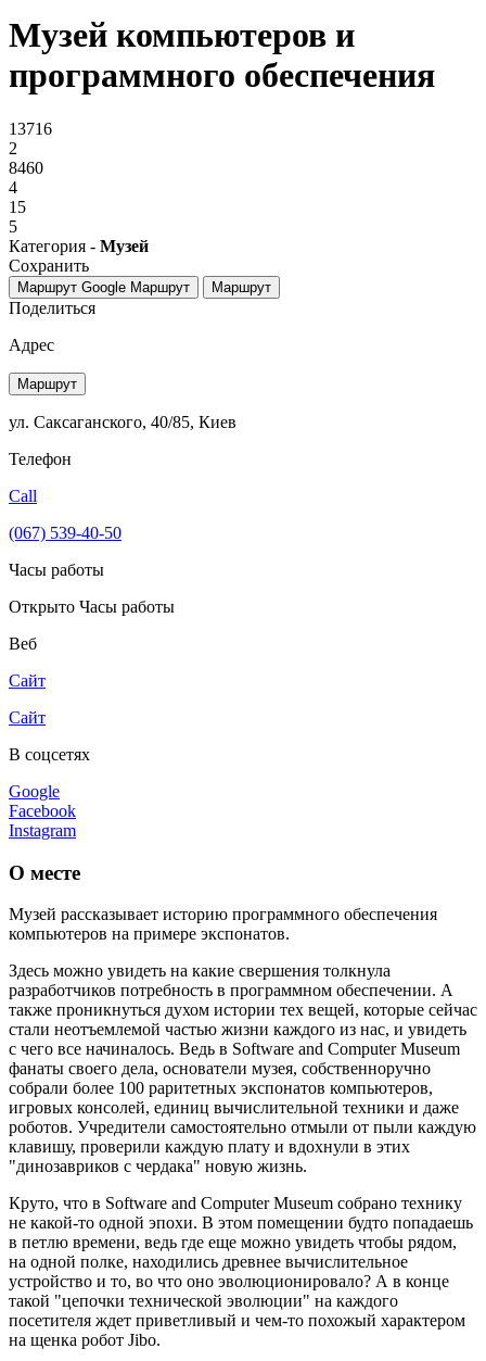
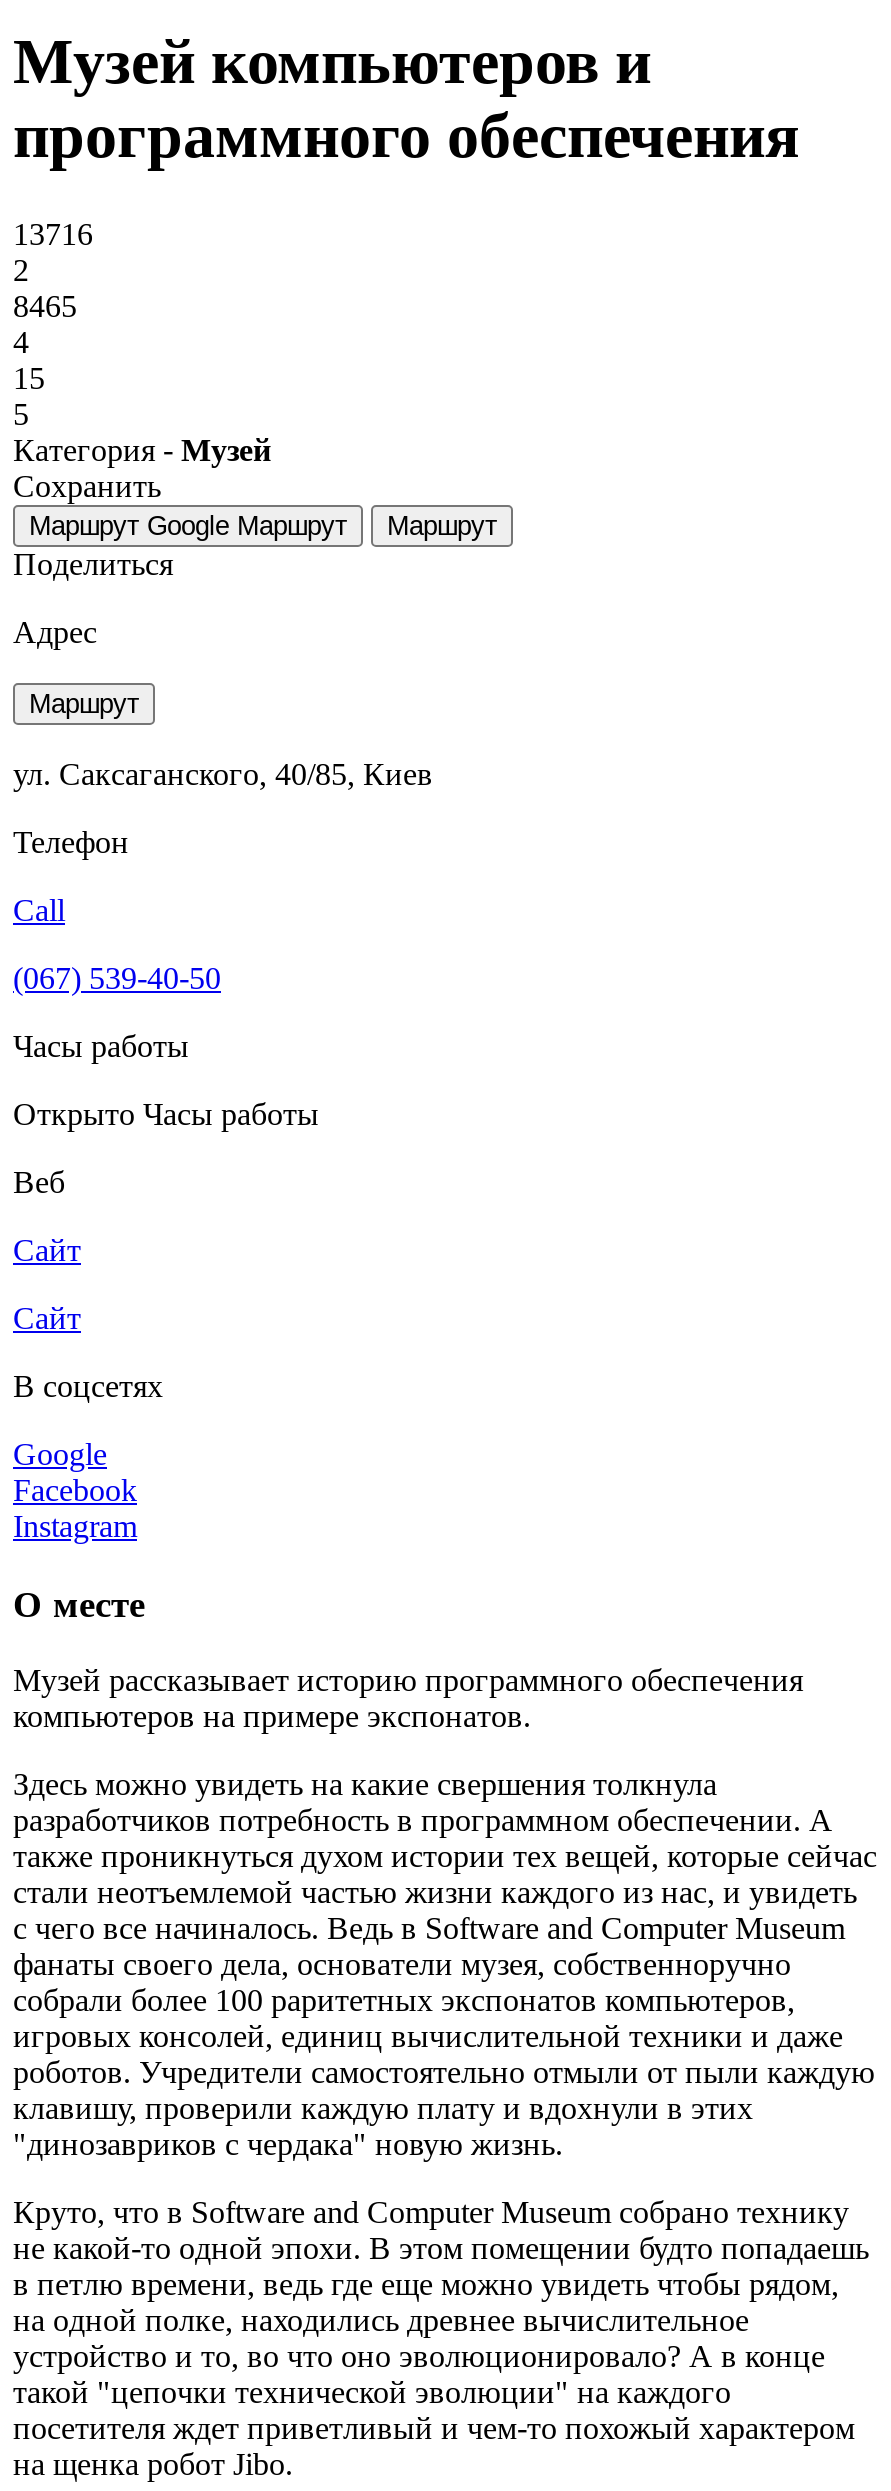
- 8460
+ 8465
